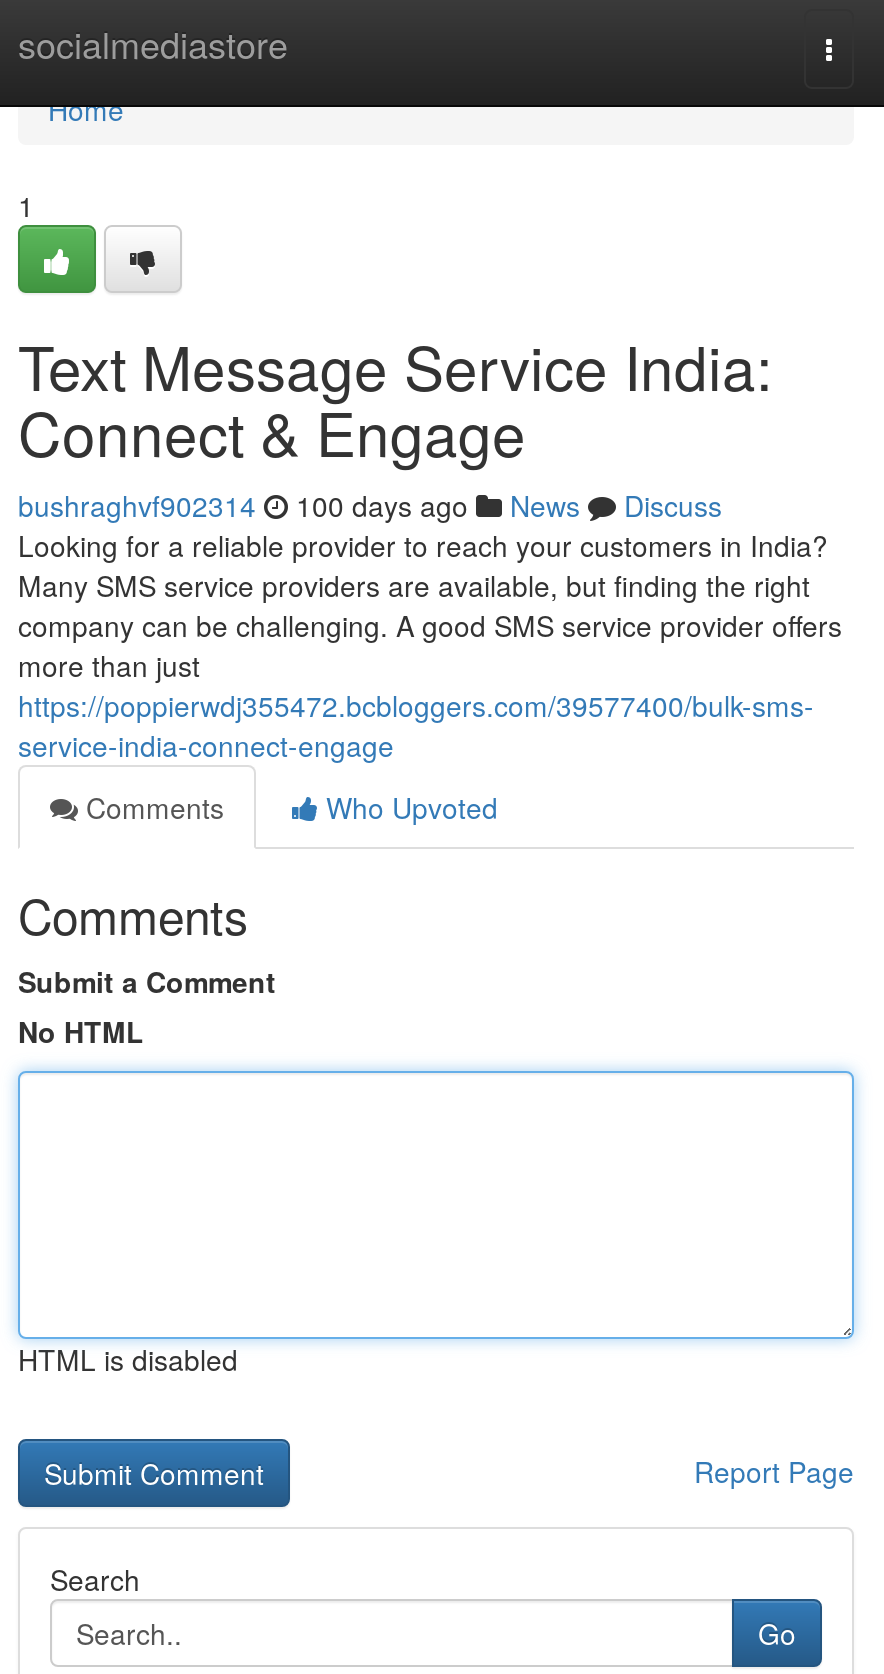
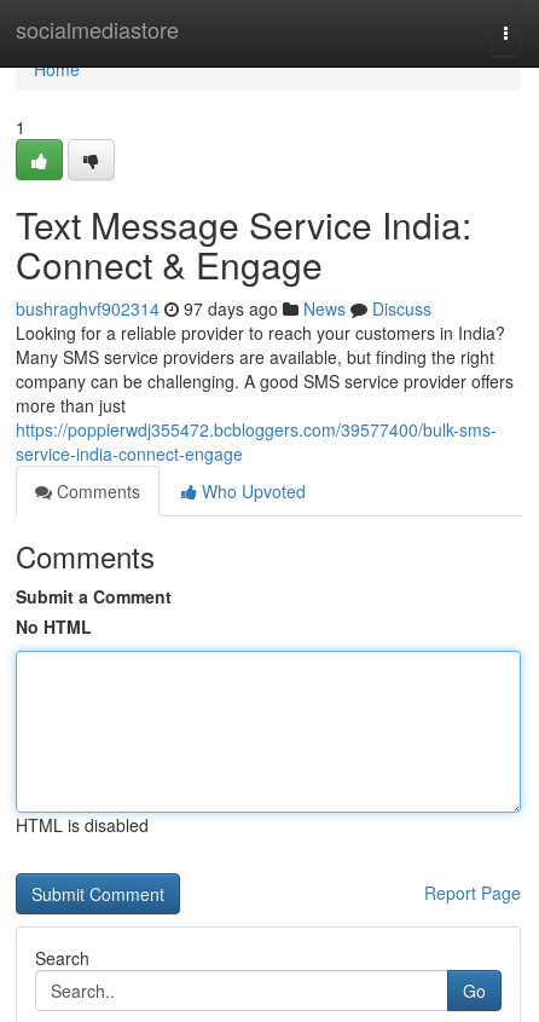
- bushraghvf902314 100 days ago News Discuss
+ bushraghvf902314 97 days ago News Discuss
